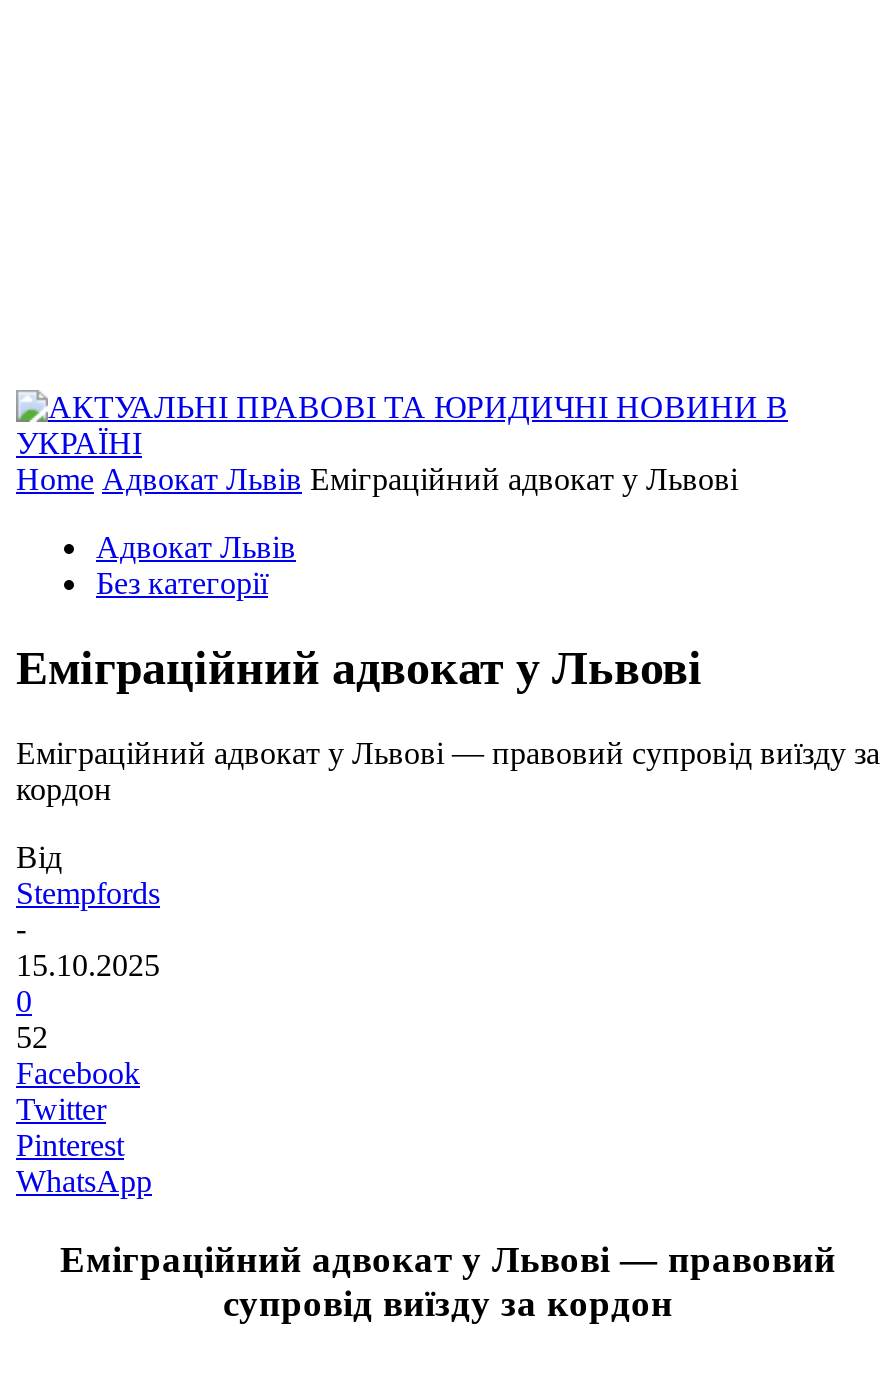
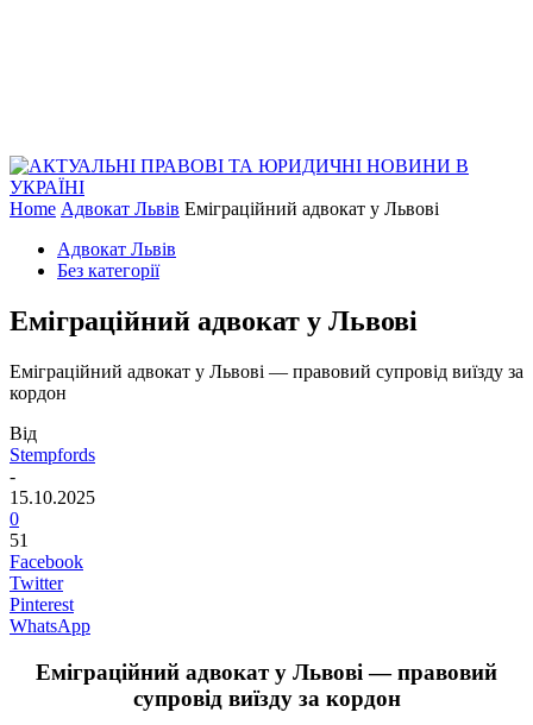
- 52
+ 51
